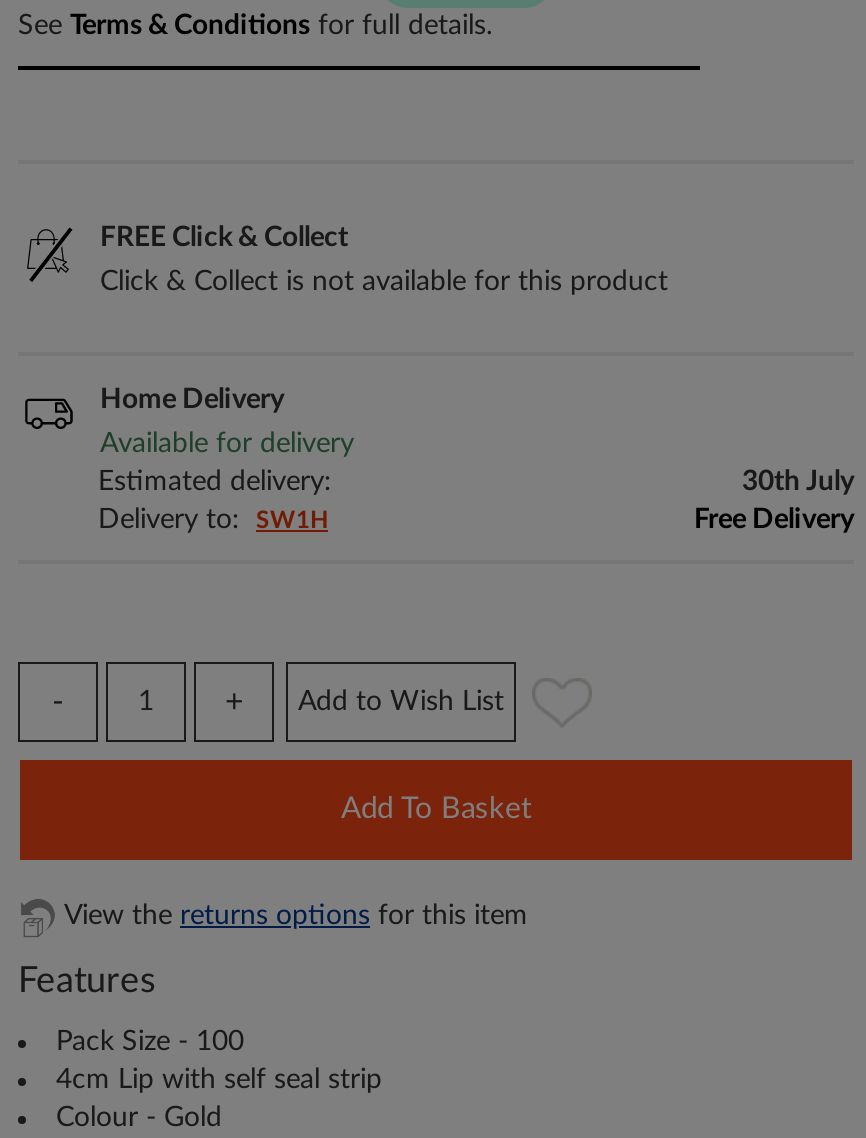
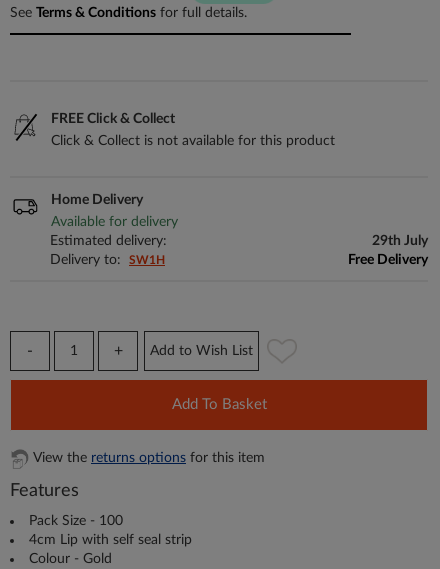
- 30th July
+ 29th July
